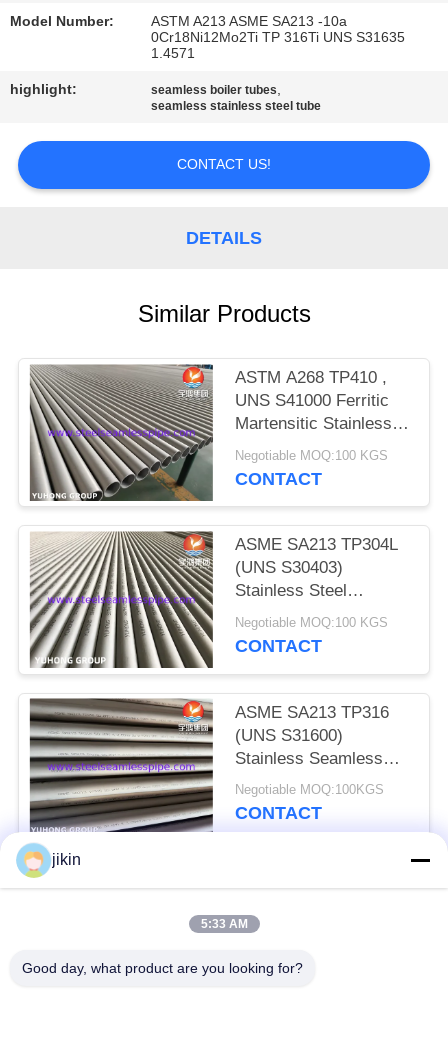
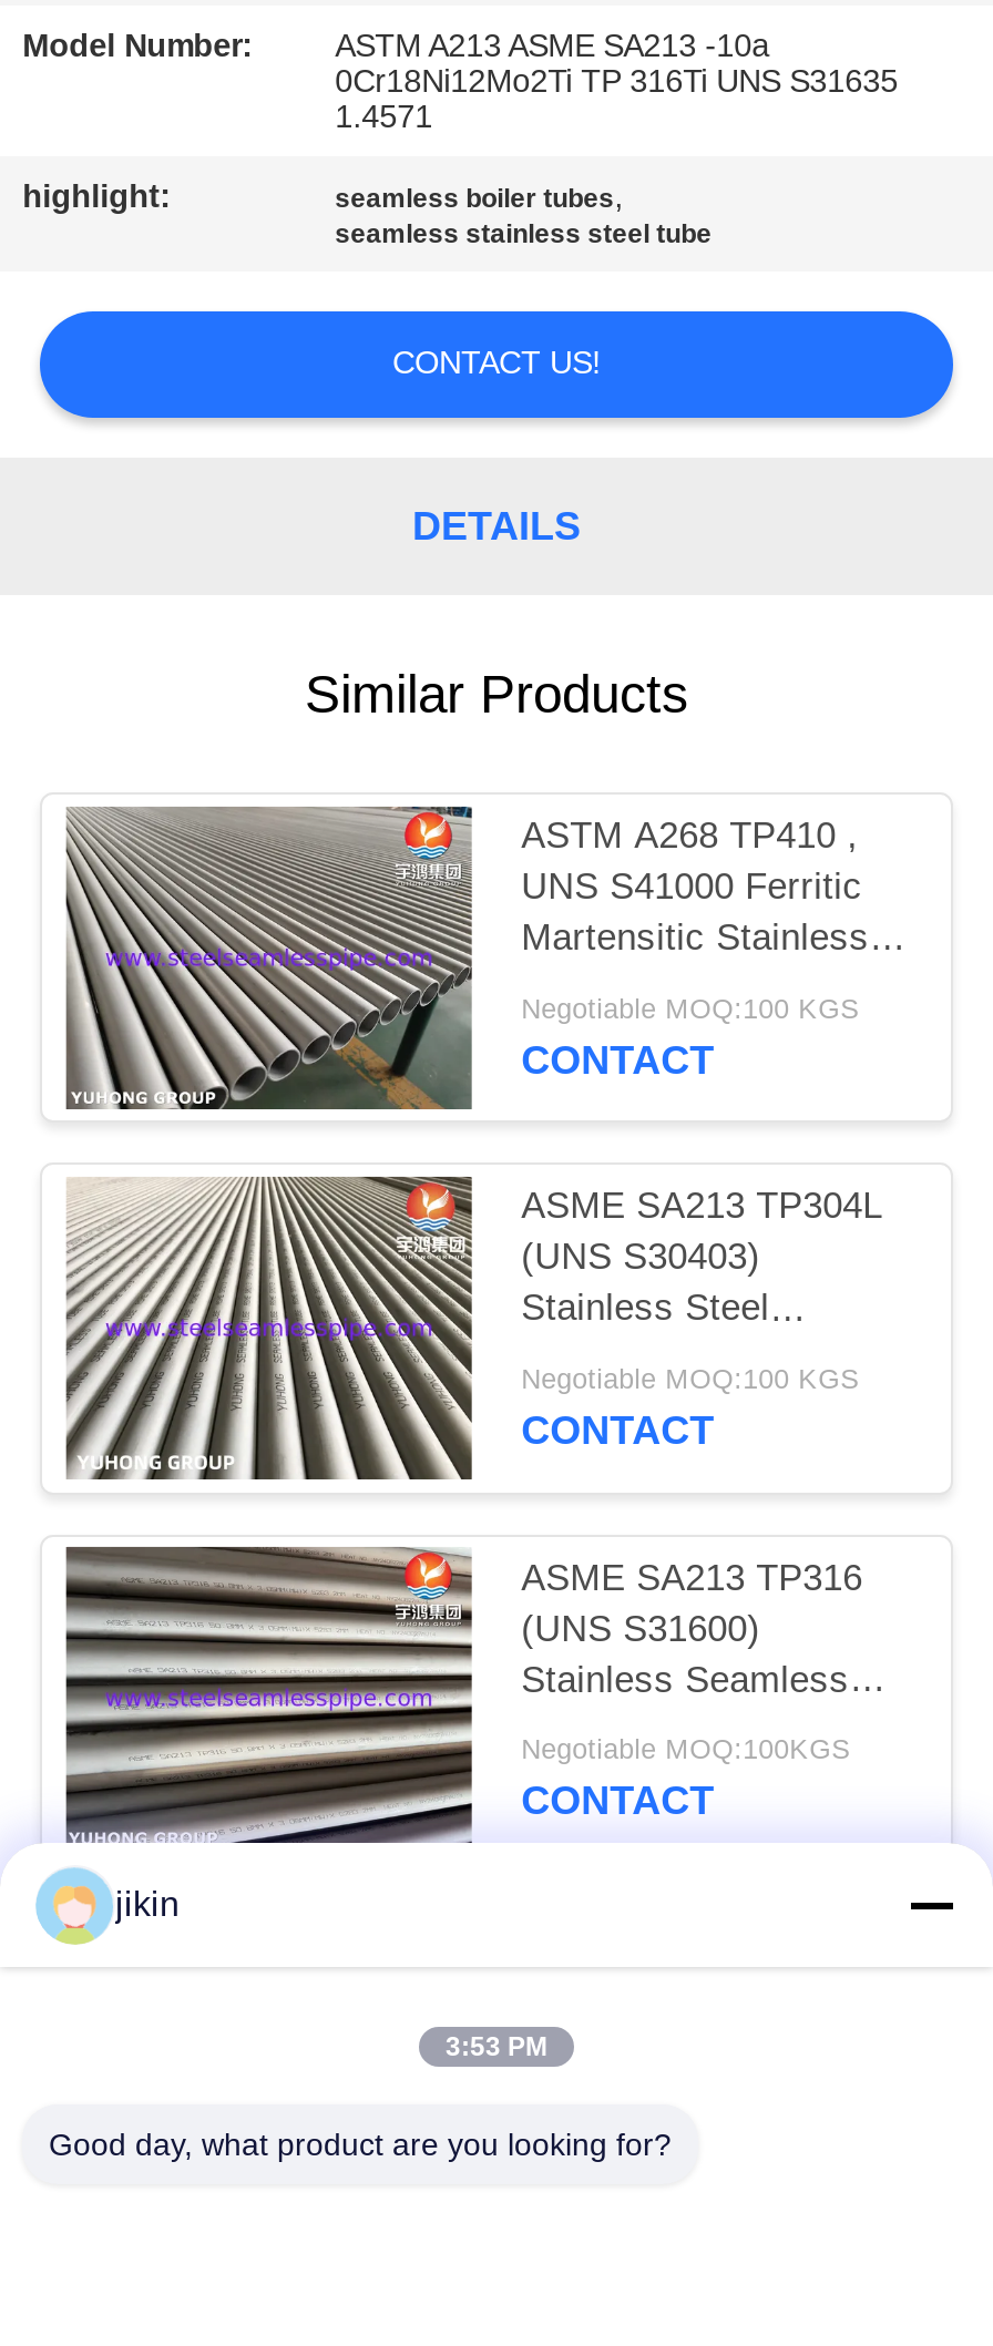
- 5:33 AM
+ 3:53 PM
